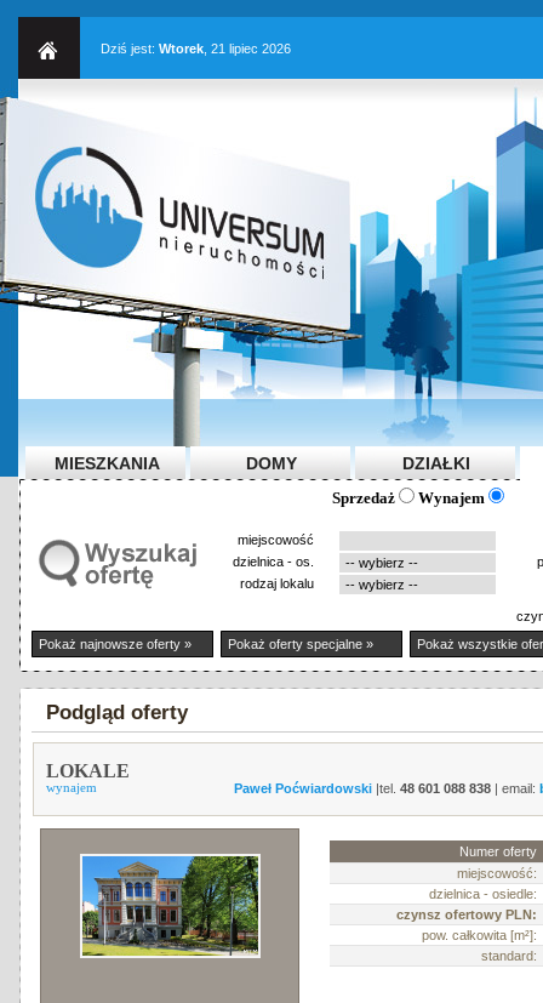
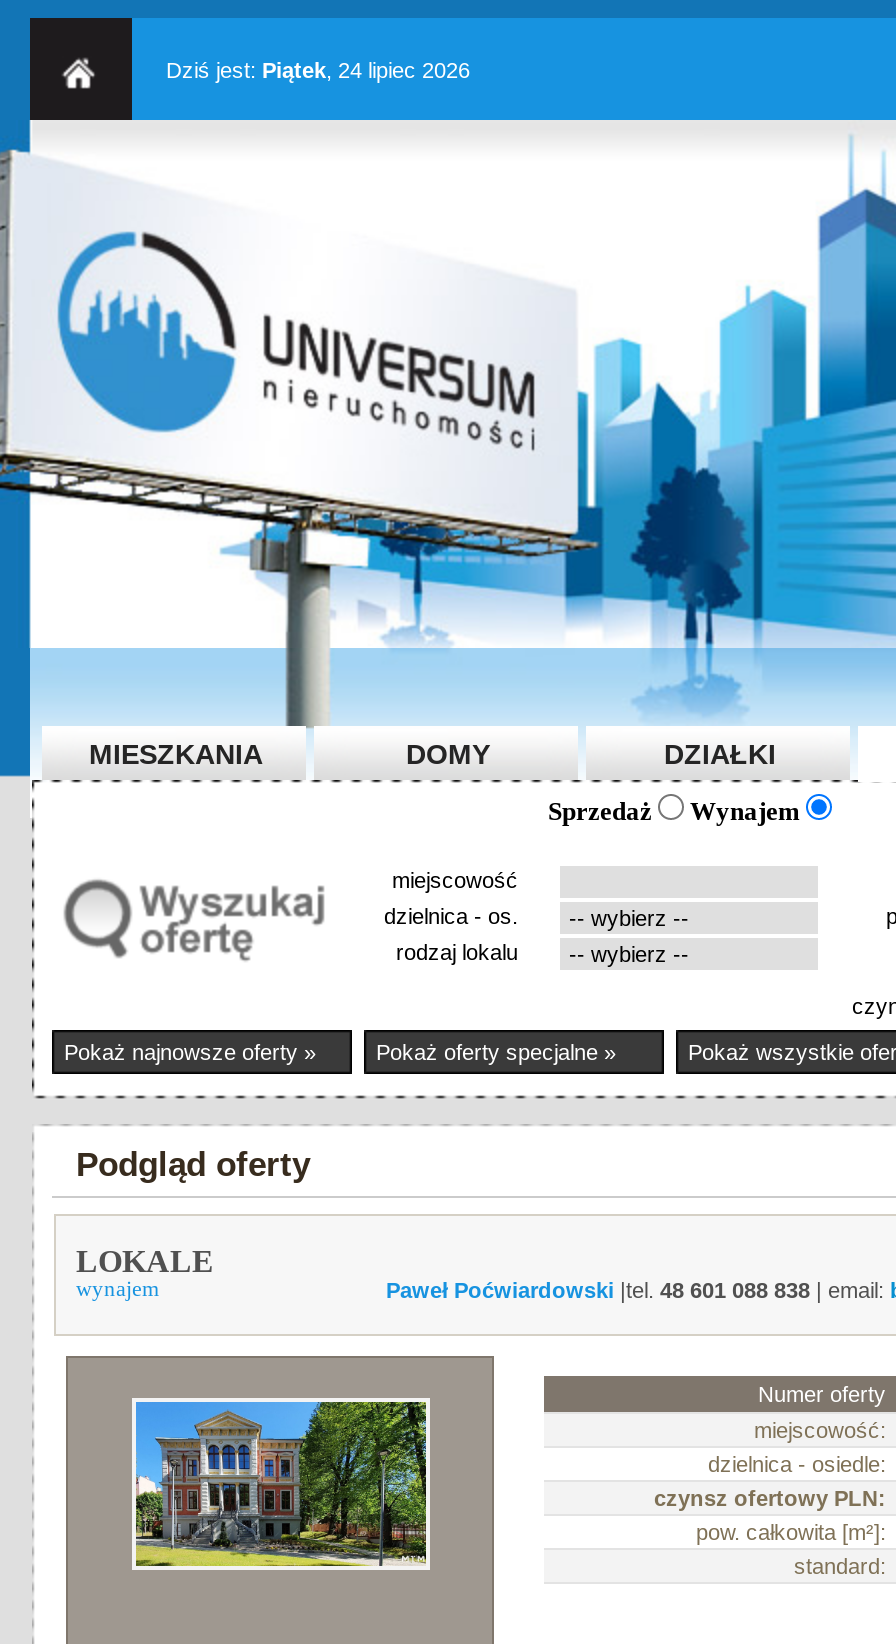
- Dziś jest: Wtorek, 21 lipiec 2026
+ Dziś jest: Piątek, 24 lipiec 2026
